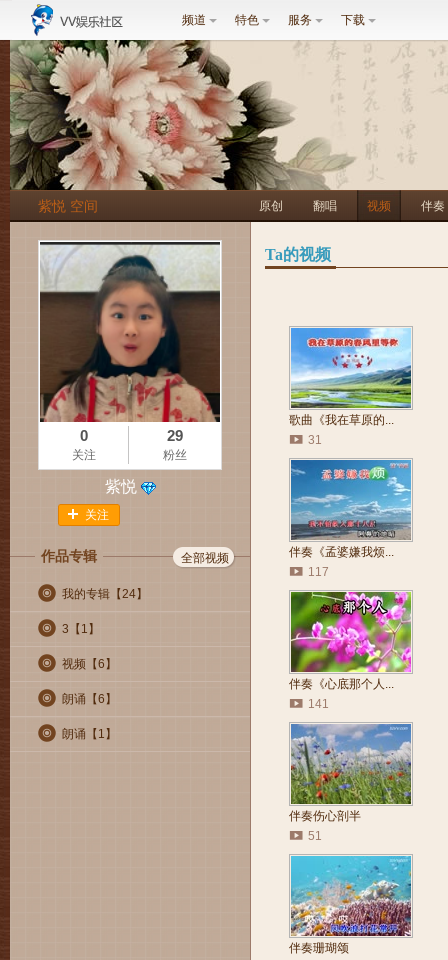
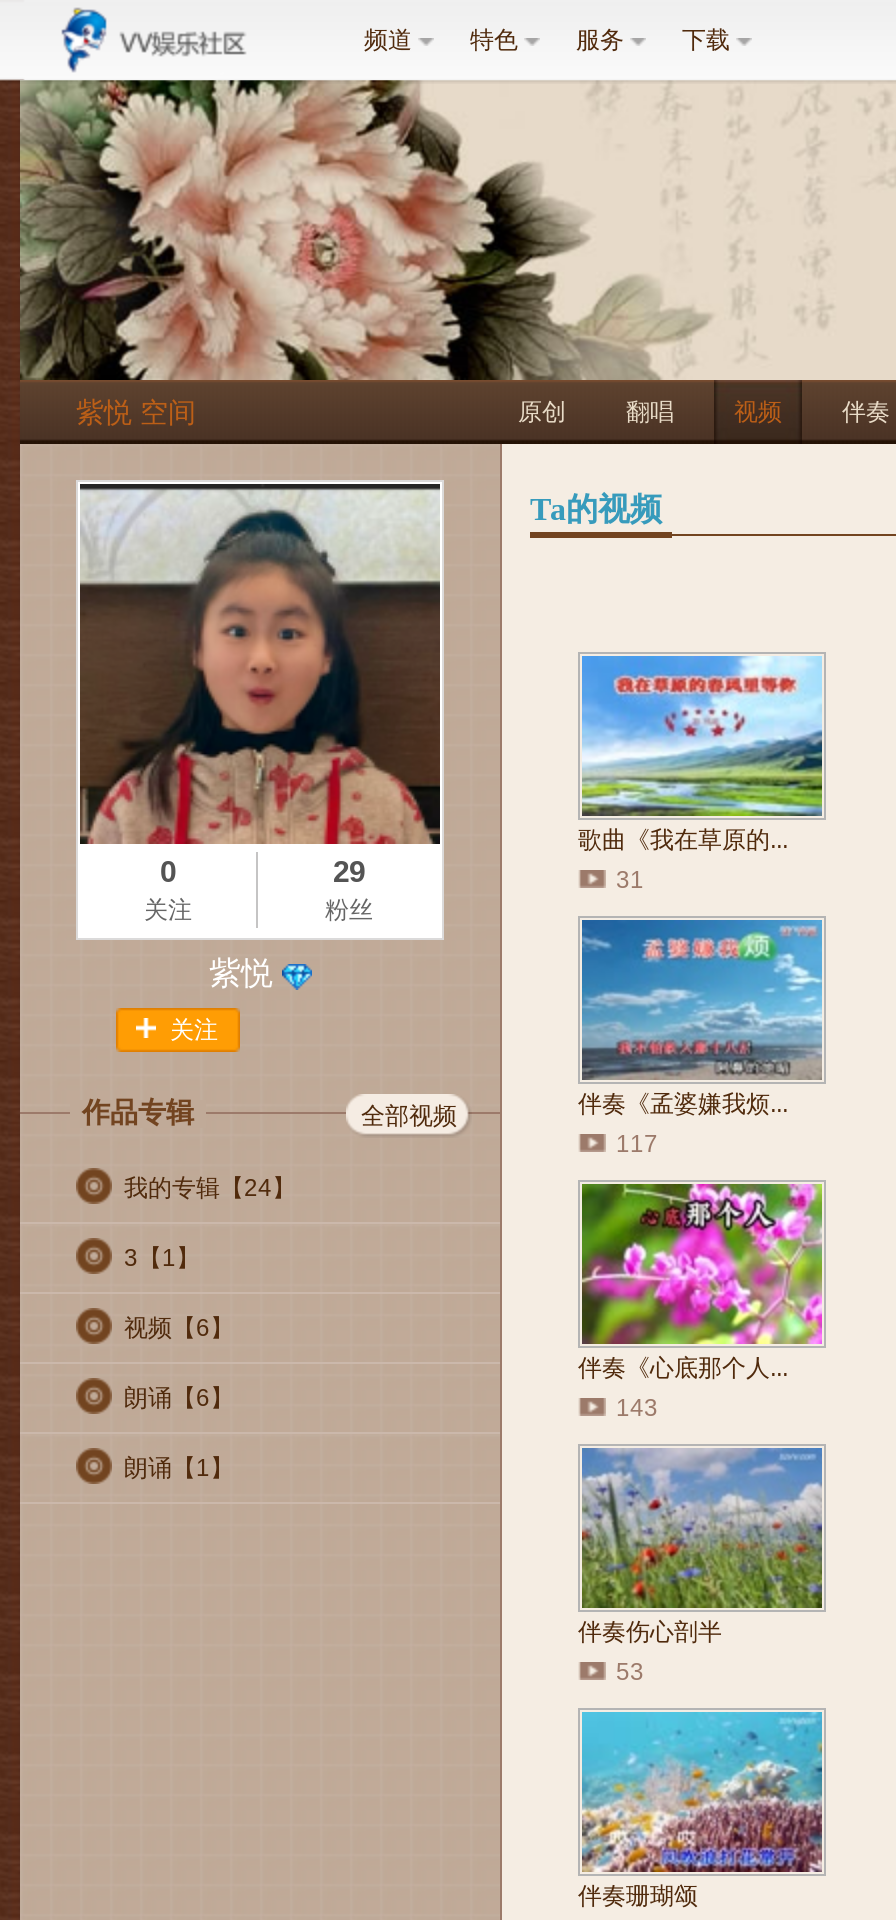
- 141
+ 143

- 51
+ 53
